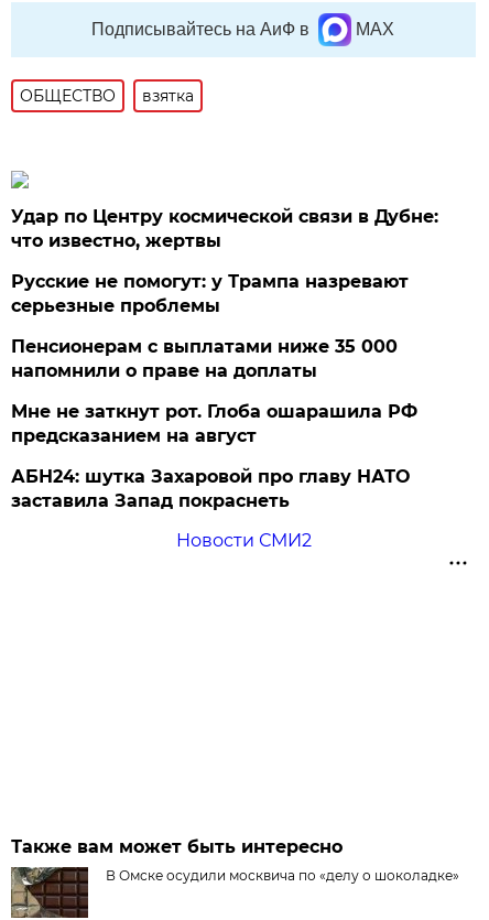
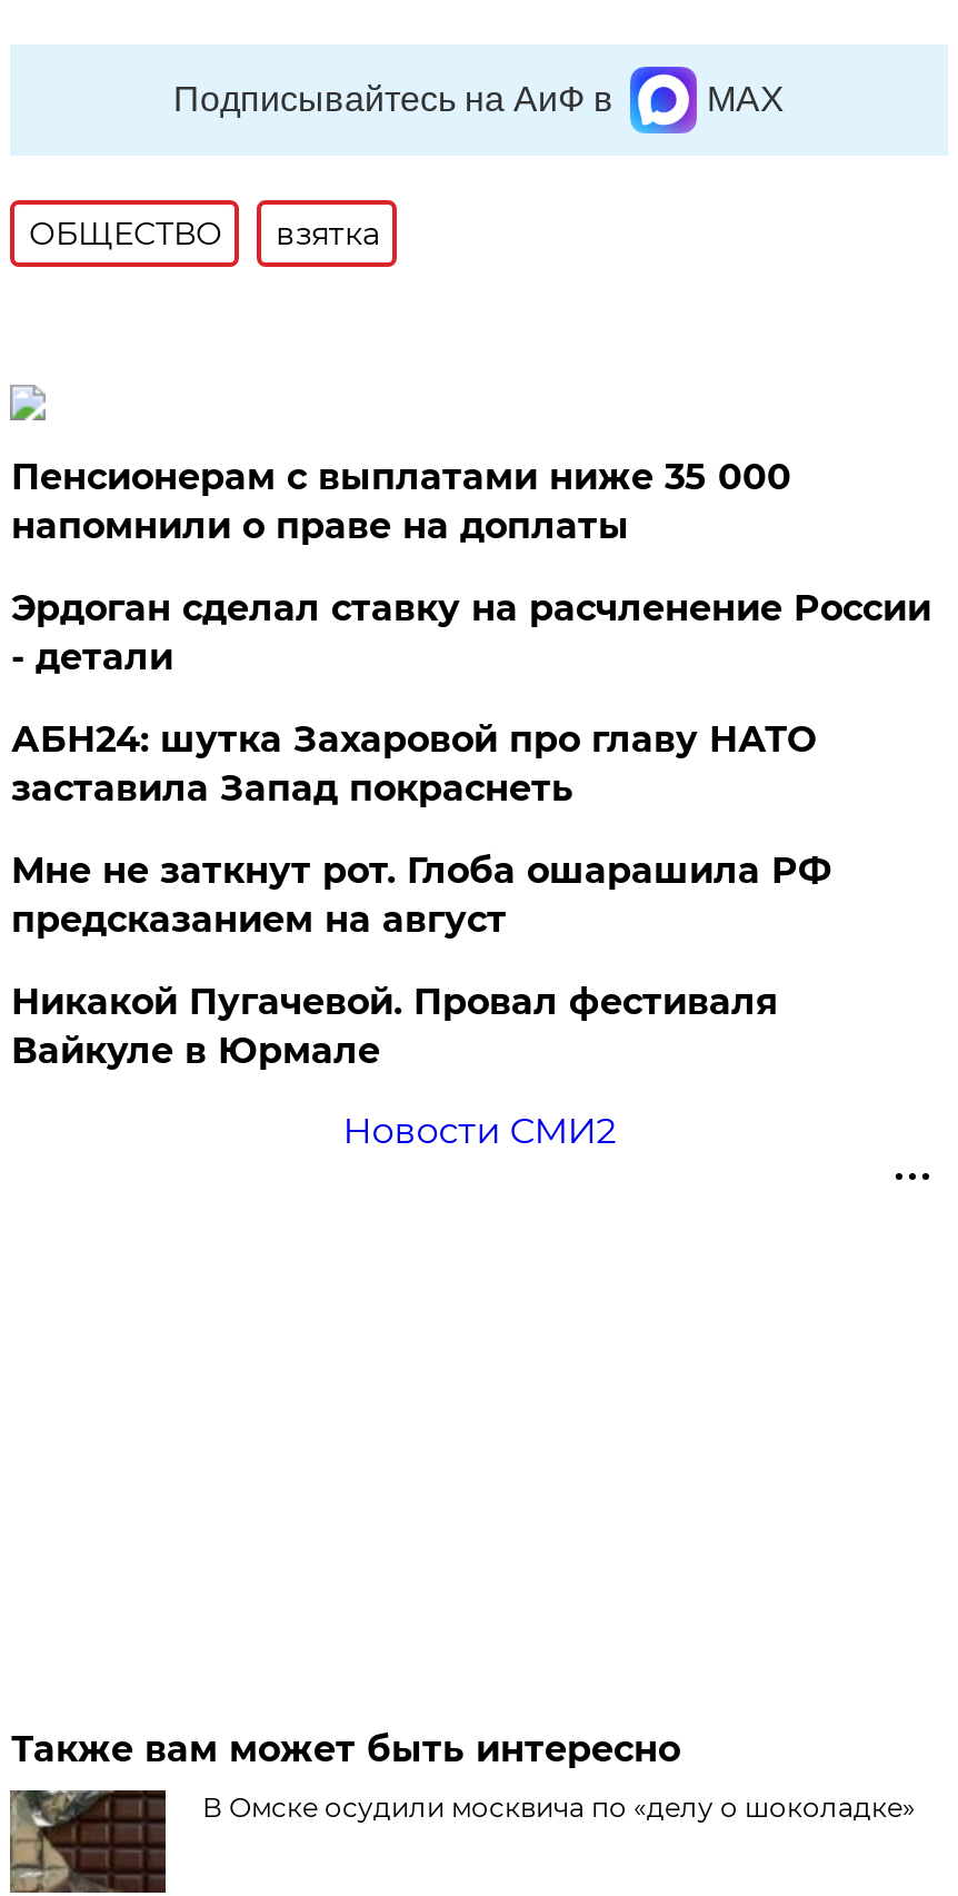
- Удар по Центру космической связи в Дубне:
- что известно, жертвы
- Русские не помогут: у Трампа назревают
- серьезные проблемы

moved up: Пенсионерам с выплатами ниже 35 000 | напомнили о праве на доплаты

+ Эрдоган сделал ставку на расчленение России
+ - детали

+ Никакой Пугачевой. Провал фестиваля
+ Вайкуле в Юрмале

moved up: АБН24: шутка Захаровой про главу НАТО | заставила Запад покраснеть
